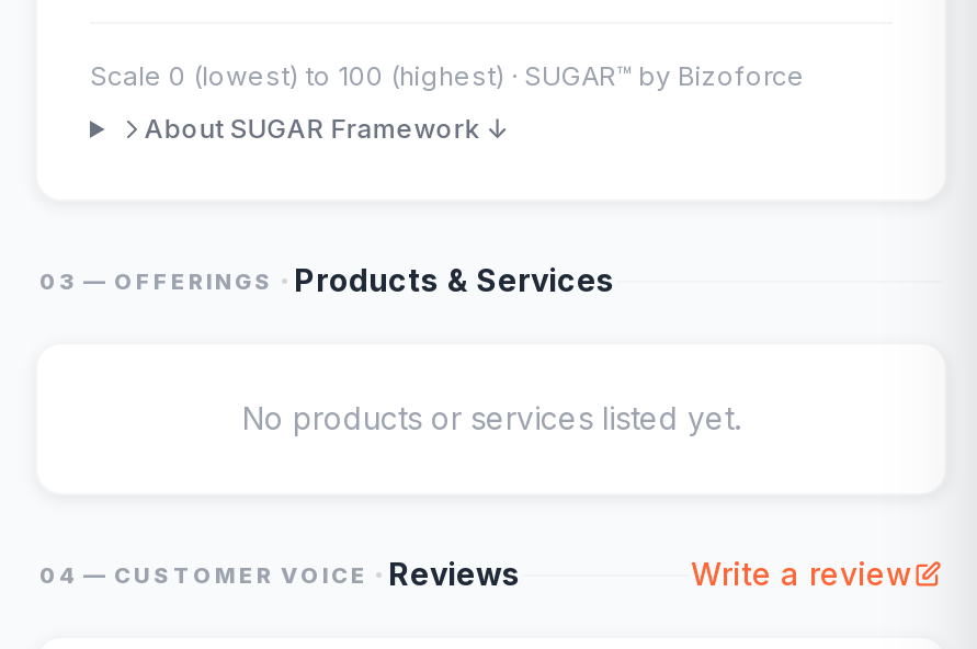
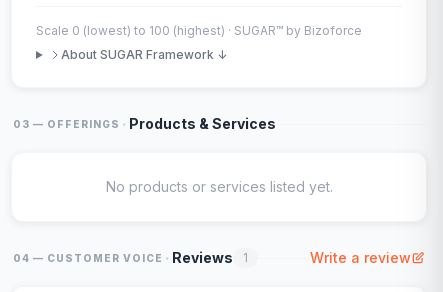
+ 1
